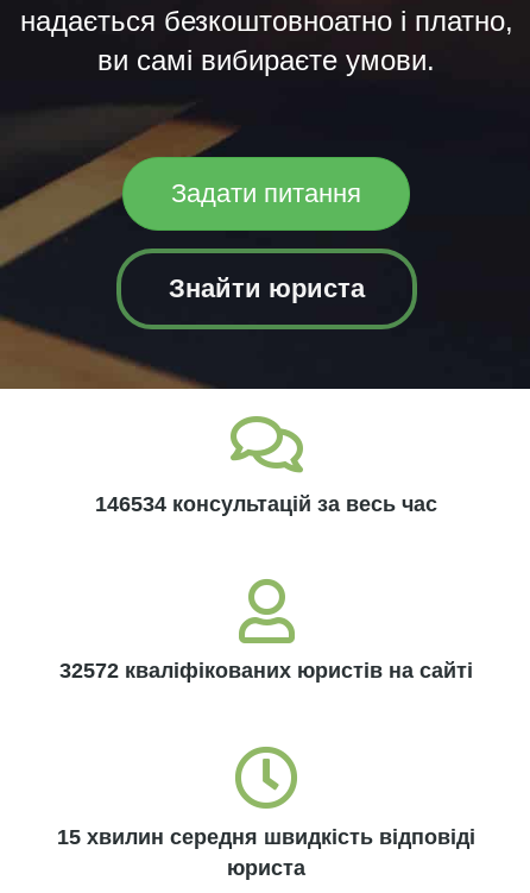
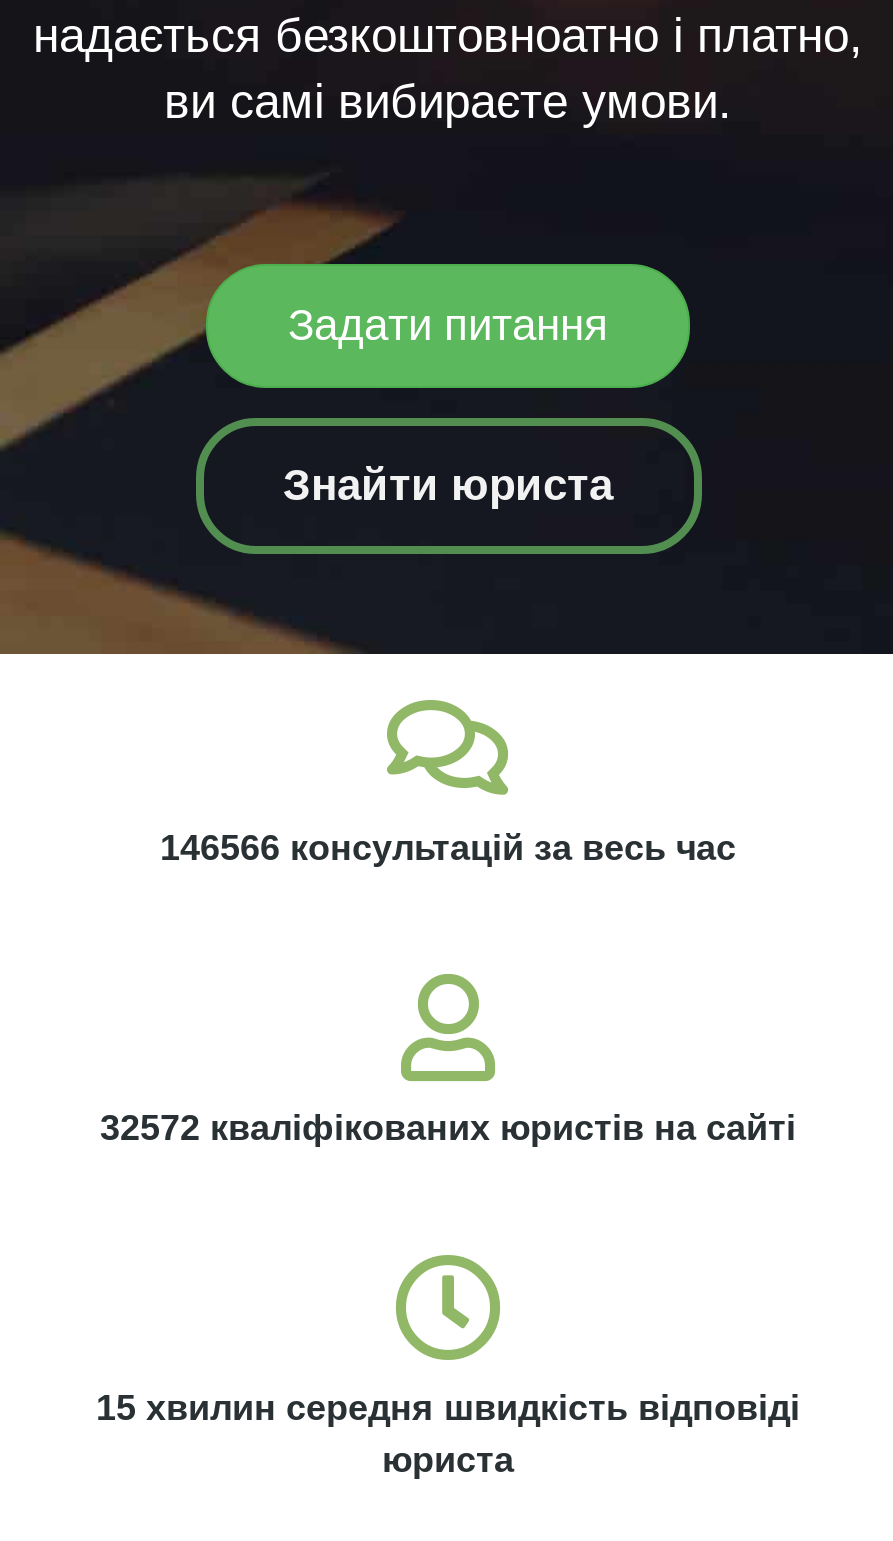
- 146534 консультацій за весь час
+ 146566 консультацій за весь час
